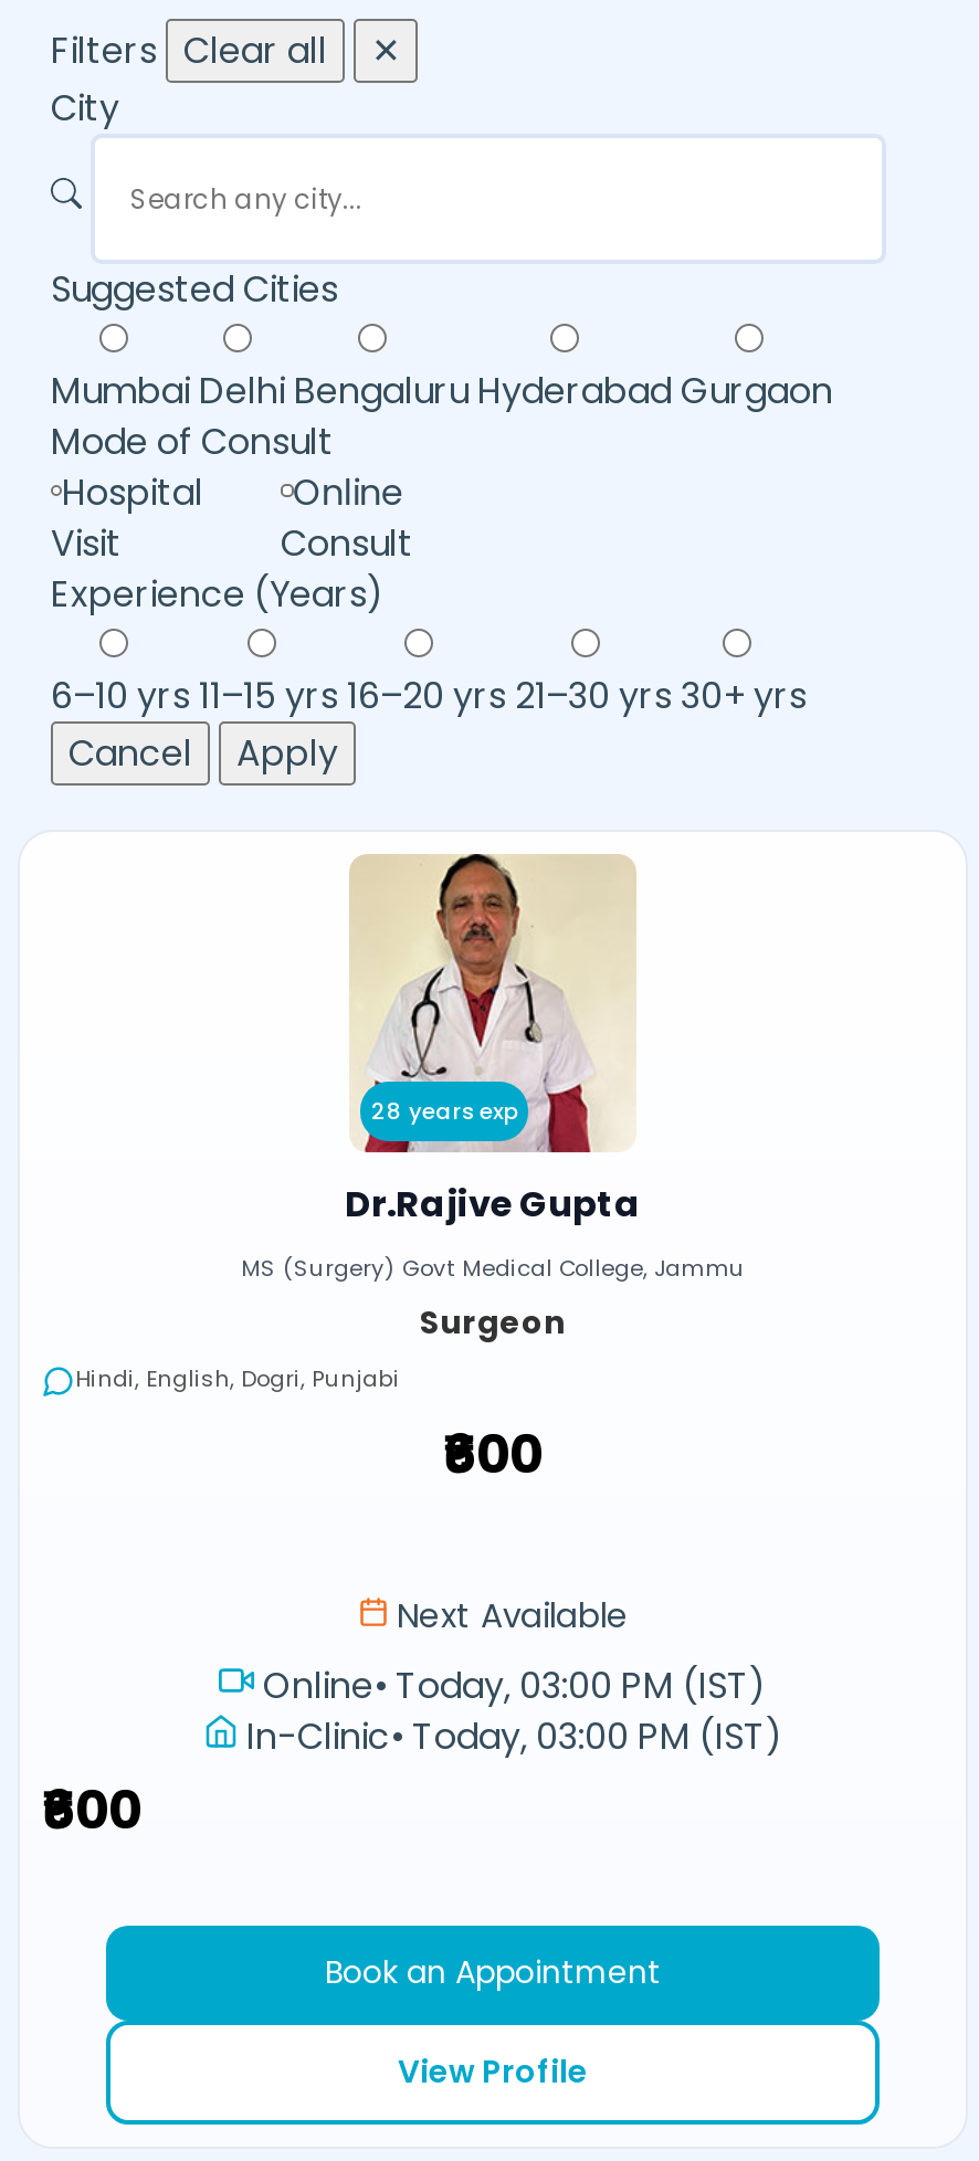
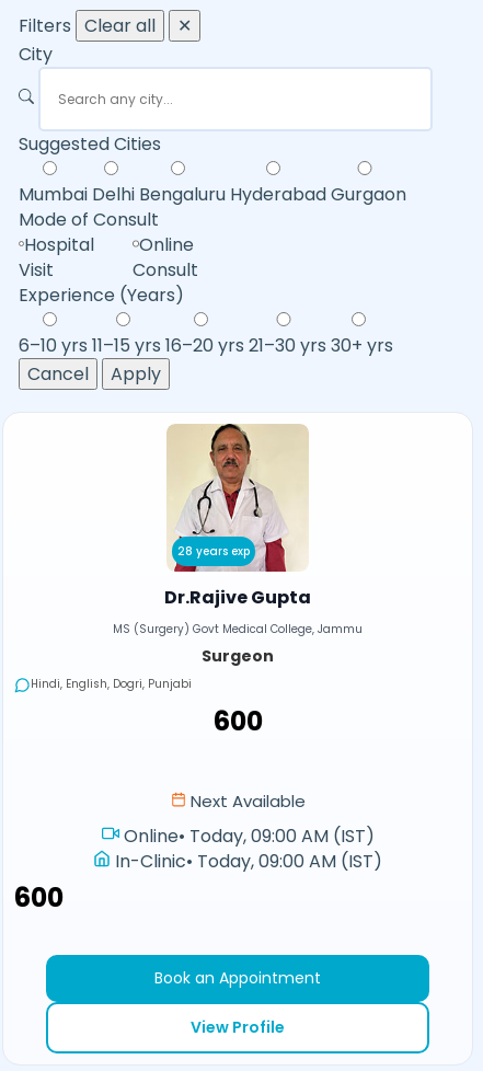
- Online• Today, 03:00 PM (IST)
+ Online• Today, 09:00 AM (IST)

- In-Clinic• Today, 03:00 PM (IST)
+ In-Clinic• Today, 09:00 AM (IST)
